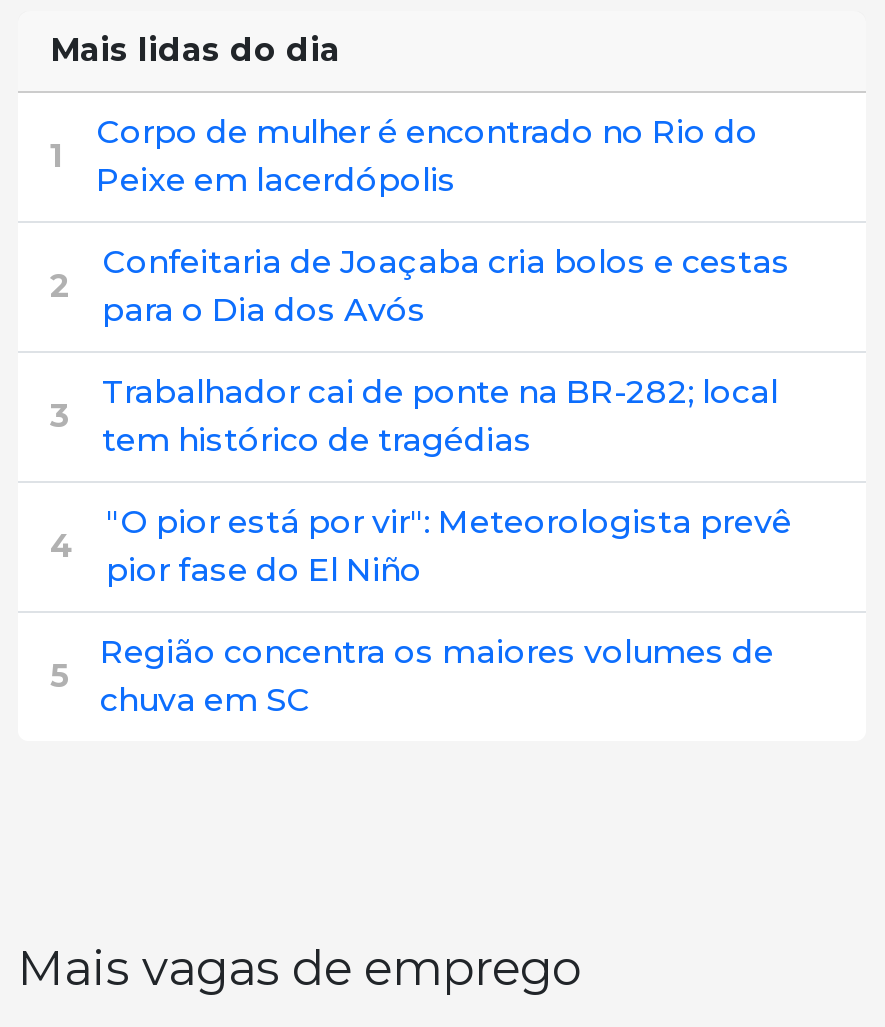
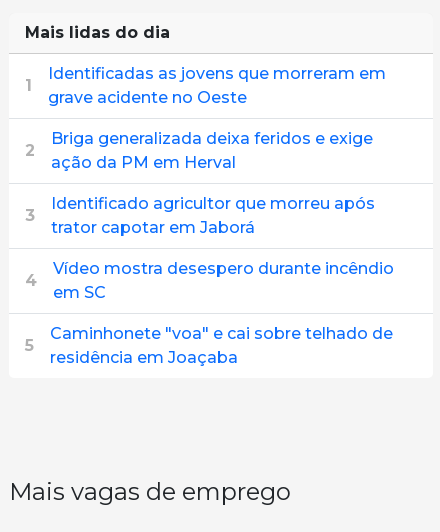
- Corpo de mulher é encontrado no Rio do
- Peixe em lacerdópolis
+ Identificadas as jovens que morreram em
+ grave acidente no Oeste

- Confeitaria de Joaçaba cria bolos e cestas
- para o Dia dos Avós
+ Briga generalizada deixa feridos e exige
+ ação da PM em Herval

- Trabalhador cai de ponte na BR-282; local
- tem histórico de tragédias
+ Identificado agricultor que morreu após
+ trator capotar em Jaborá

- "O pior está por vir": Meteorologista prevê
- pior fase do El Niño
+ Vídeo mostra desespero durante incêndio
+ em SC

- Região concentra os maiores volumes de
- chuva em SC
+ Caminhonete "voa" e cai sobre telhado de
+ residência em Joaçaba
